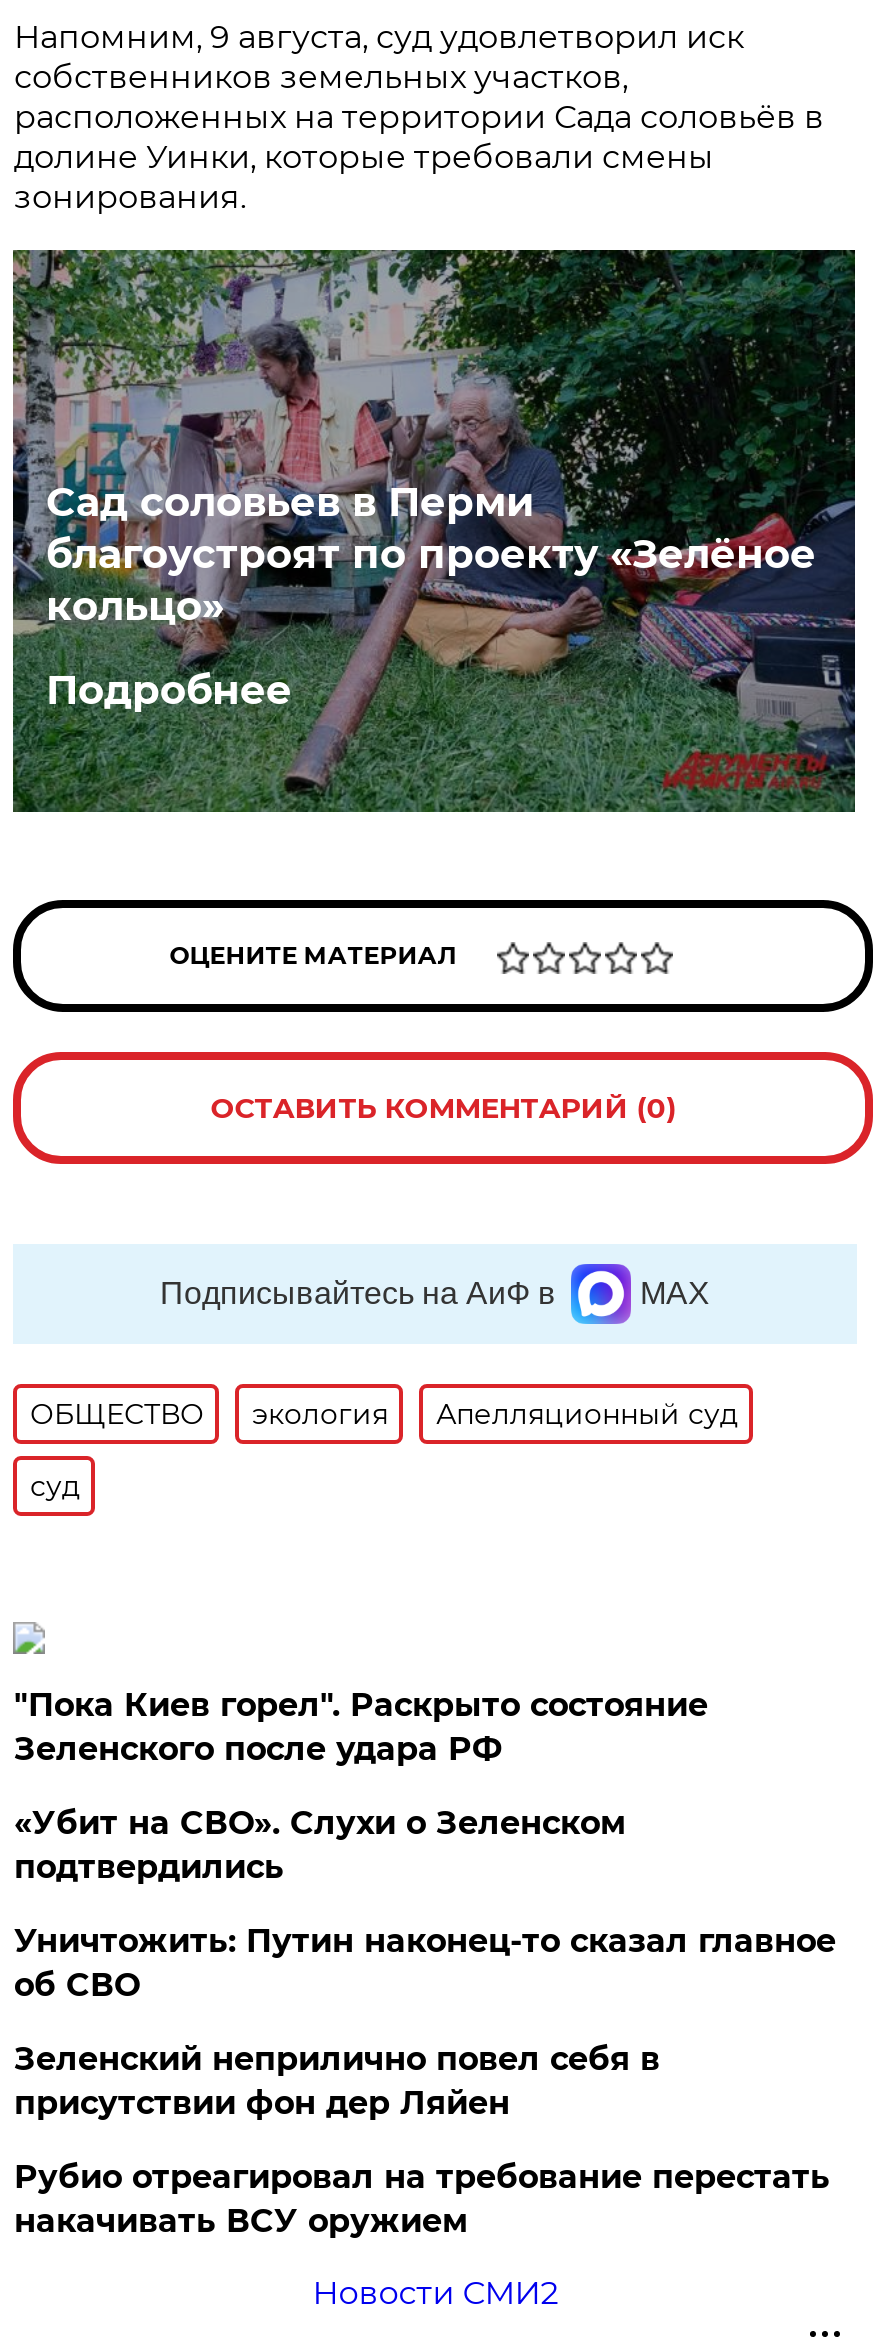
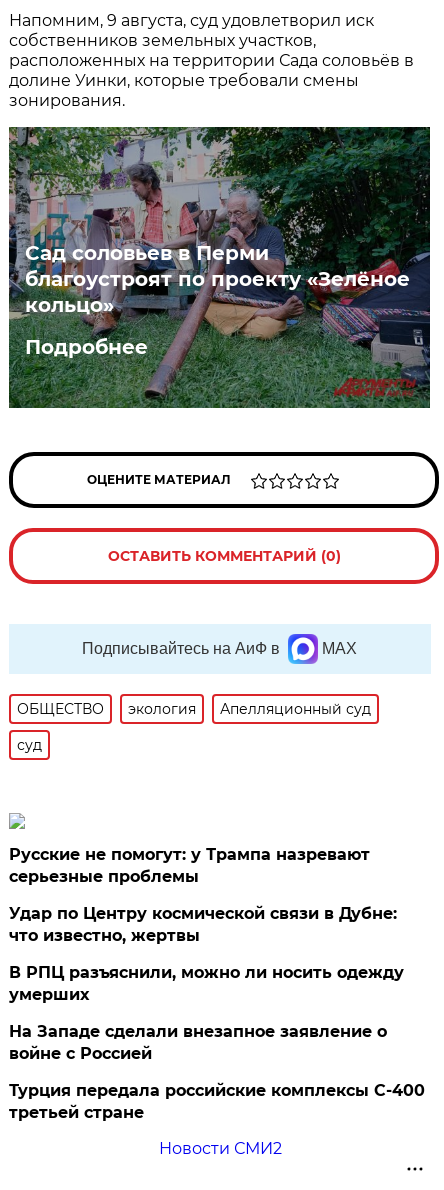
- "Пока Киев горел". Раскрыто состояние
- Зеленского после удара РФ
+ Русские не помогут: у Трампа назревают
+ серьезные проблемы

- «Убит на СВО». Слухи о Зеленском
- подтвердились
+ Удар по Центру космической связи в Дубне:
+ что известно, жертвы

- Уничтожить: Путин наконец-то сказал главное
- об СВО
+ В РПЦ разъяснили, можно ли носить одежду
+ умерших

- Зеленский неприлично повел cебя в
- присутствии фон дер Ляйен
+ На Западе сделали внезапное заявление о
+ войне с Россией

- Рубио отреагировал на требование перестать
- накачивать ВСУ оружием
+ Турция передала российские комплексы С-400
+ третьей стране
